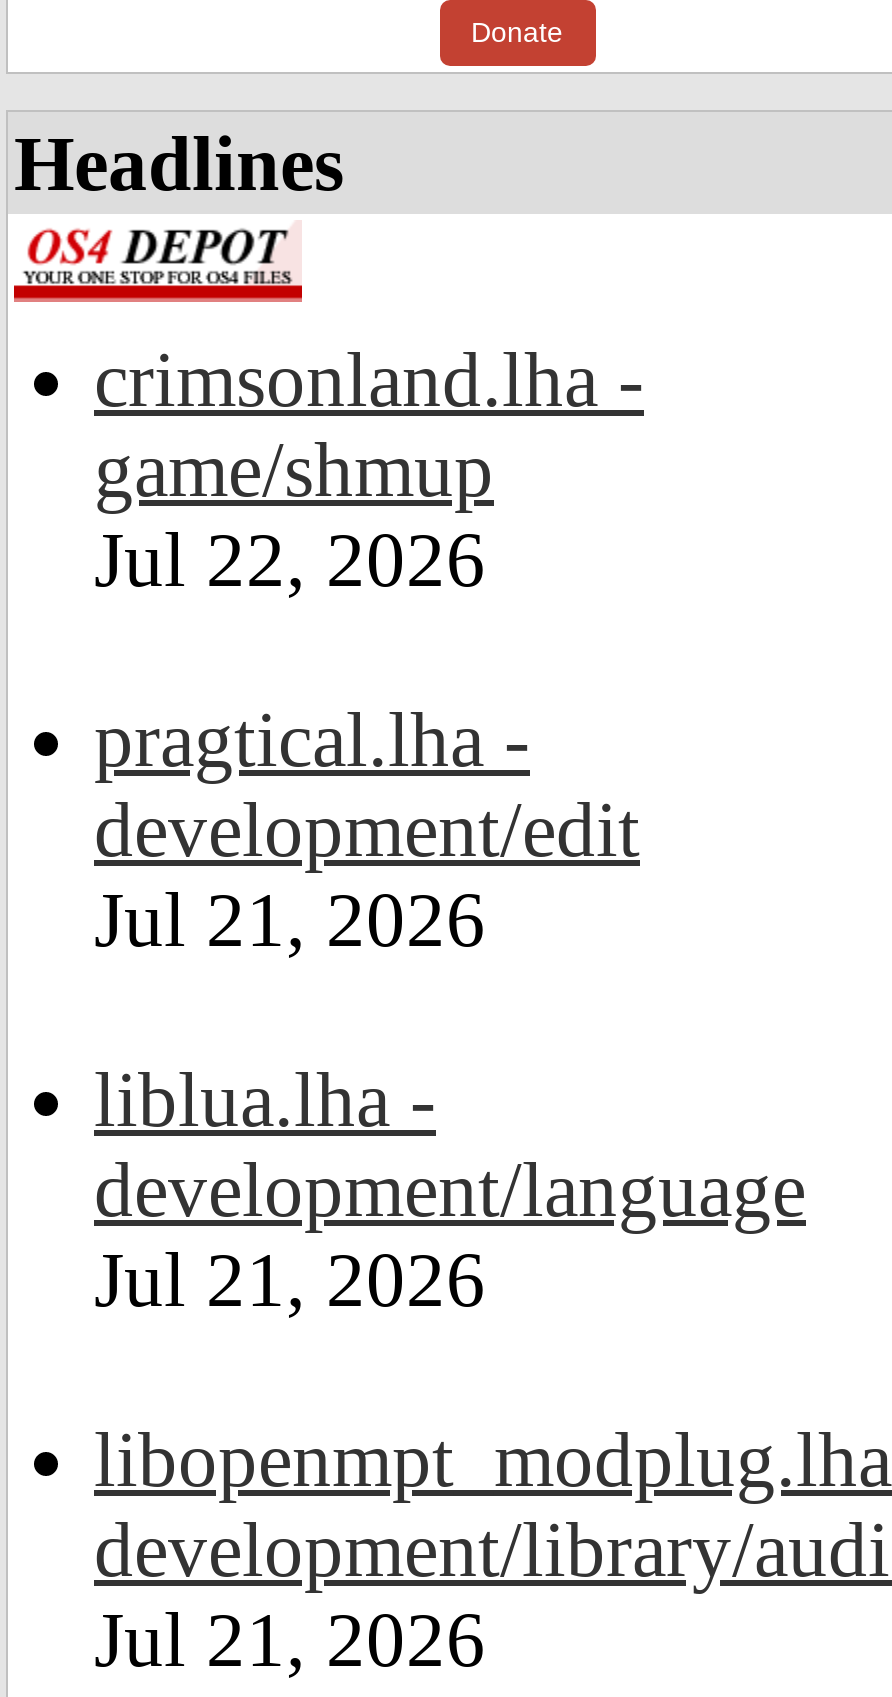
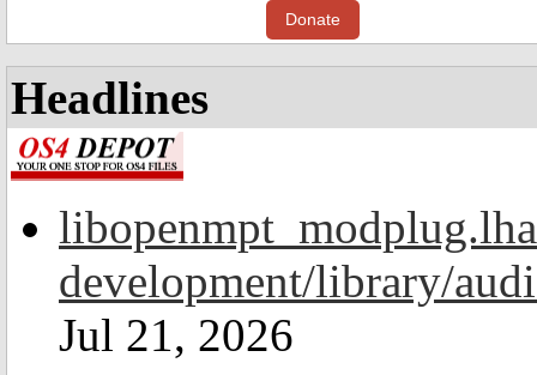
- crimsonland.lha -
- game/shmup
- Jul 22, 2026
- pragtical.lha -
- development/edit
- Jul 21, 2026
- liblua.lha -
- development/language
- Jul 21, 2026
